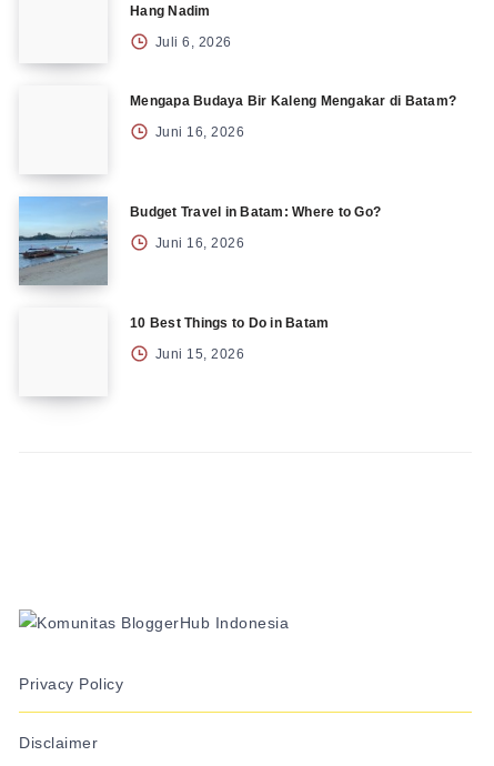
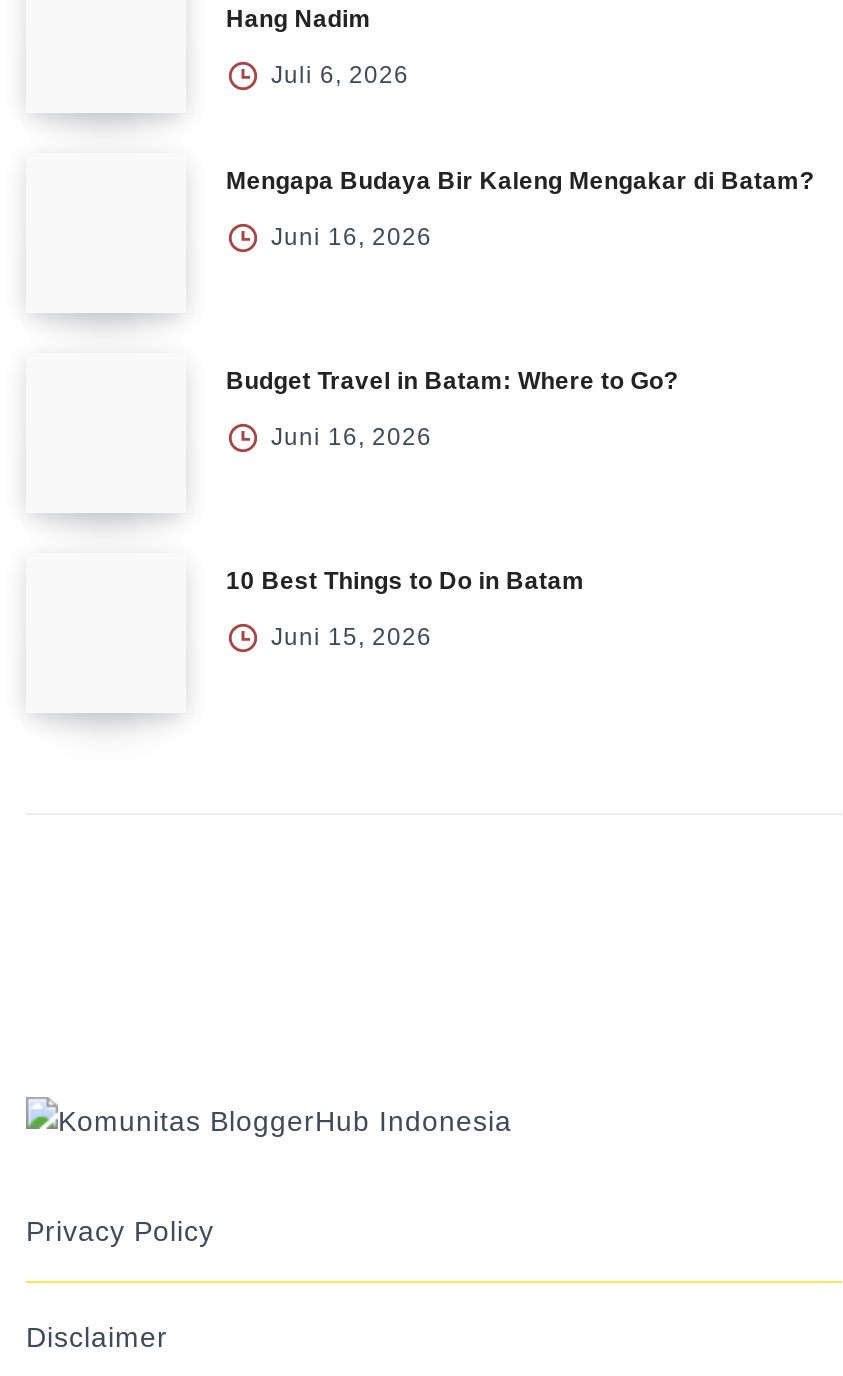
- [image]
